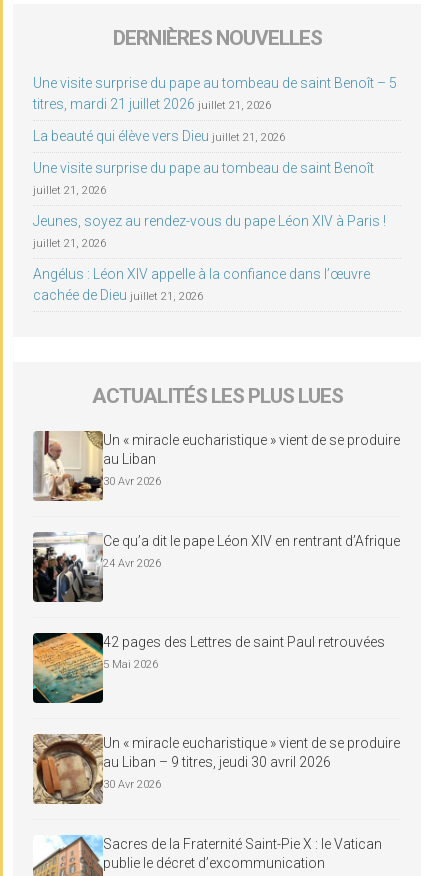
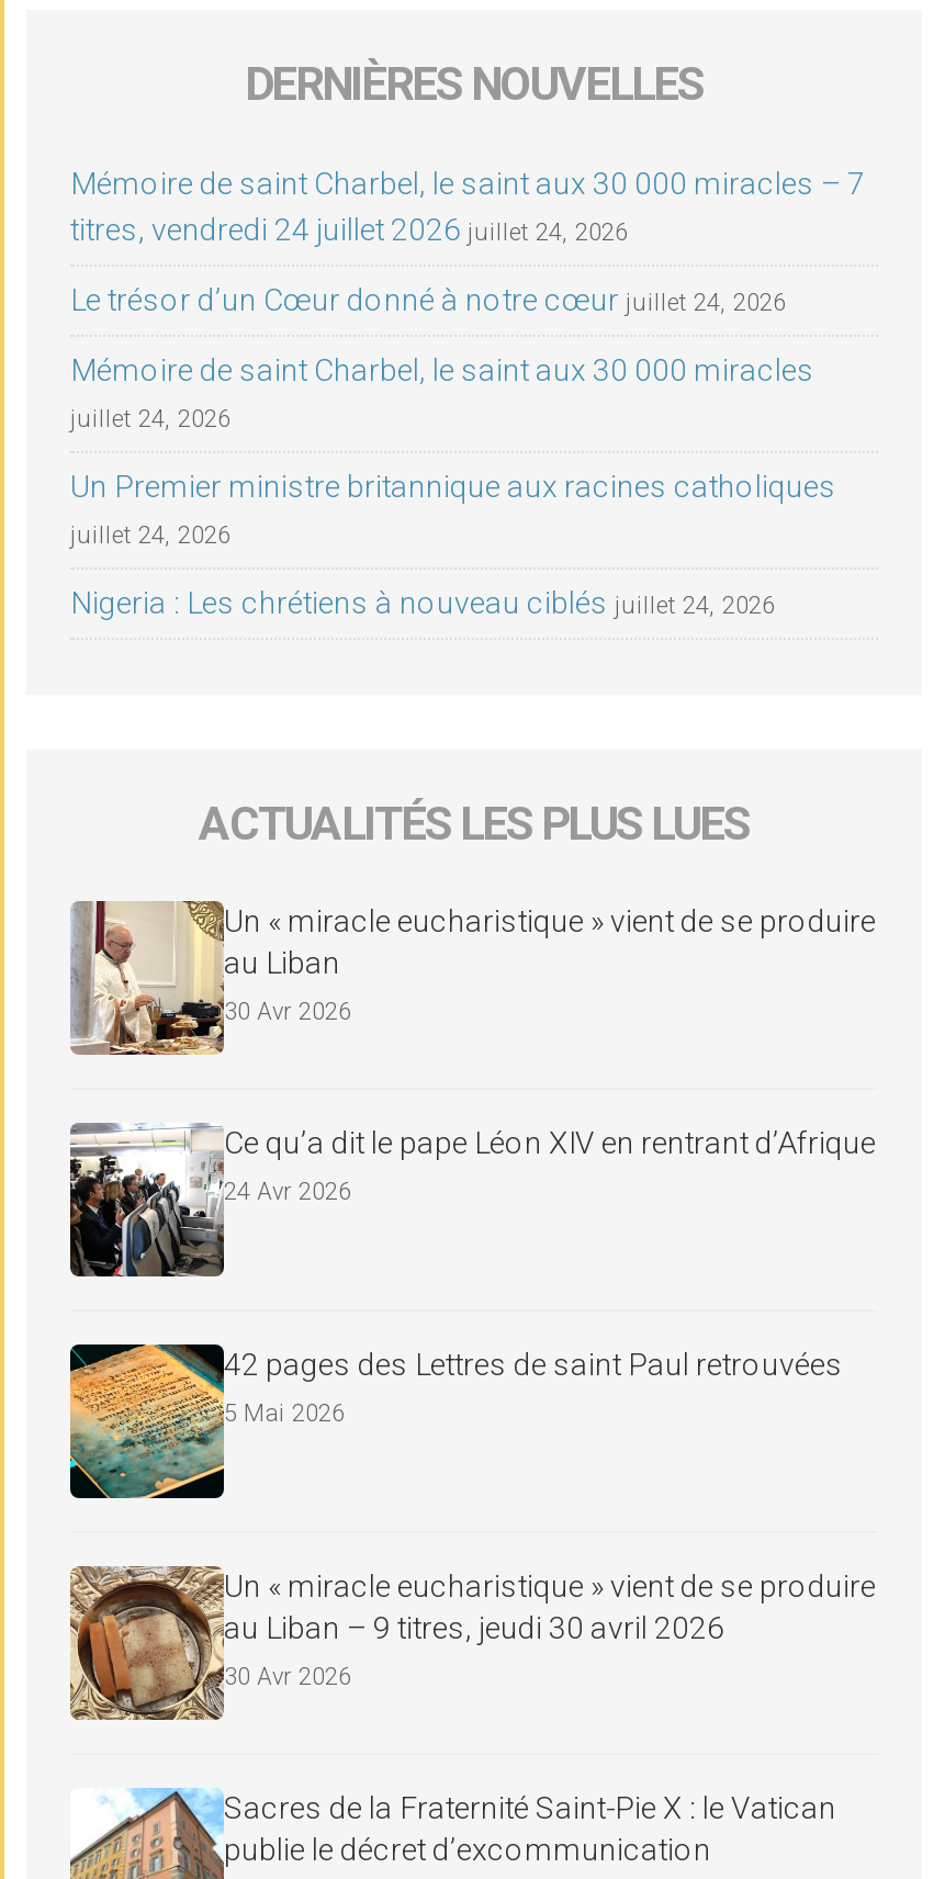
- Une visite surprise du pape au tombeau de saint Benoît – 5
- titres, mardi 21 juillet 2026 juillet 21, 2026
+ Mémoire de saint Charbel, le saint aux 30 000 miracles – 7
+ titres, vendredi 24 juillet 2026 juillet 24, 2026

- La beauté qui élève vers Dieu juillet 21, 2026
+ Le trésor d’un Cœur donné à notre cœur juillet 24, 2026

- Une visite surprise du pape au tombeau de saint Benoît
+ Mémoire de saint Charbel, le saint aux 30 000 miracles

- juillet 21, 2026
+ juillet 24, 2026

- Jeunes, soyez au rendez-vous du pape Léon XIV à Paris !
+ Un Premier ministre britannique aux racines catholiques

- juillet 21, 2026
+ juillet 24, 2026

- Angélus : Léon XIV appelle à la confiance dans l’œuvre
- cachée de Dieu juillet 21, 2026
+ Nigeria : Les chrétiens à nouveau ciblés juillet 24, 2026
